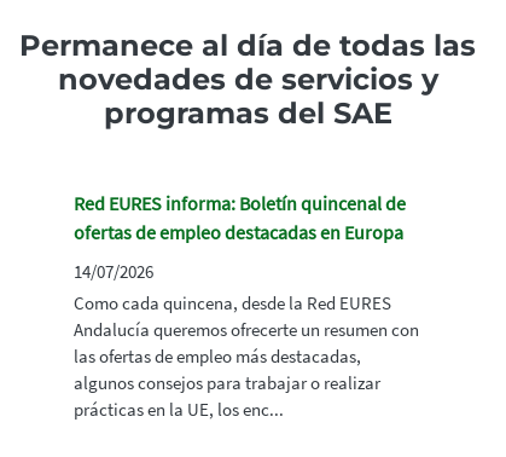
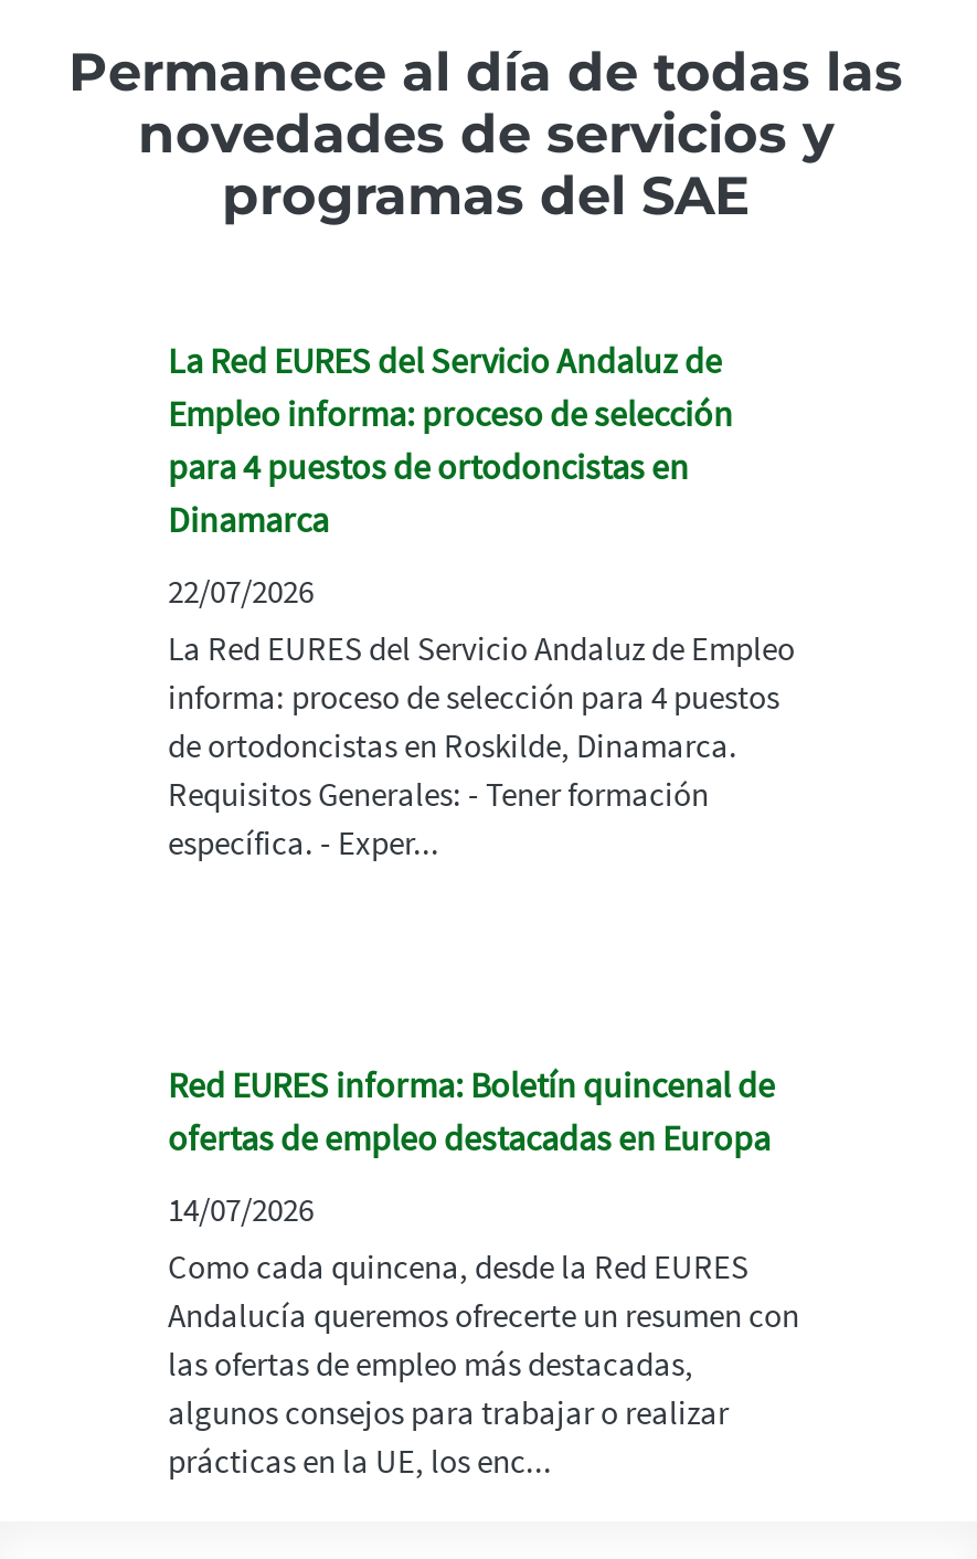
+ La Red EURES del Servicio Andaluz de
+ Empleo informa: proceso de selección
+ para 4 puestos de ortodoncistas en
+ Dinamarca
+ 22/07/2026
+ La Red EURES del Servicio Andaluz de Empleo
+ informa: proceso de selección para 4 puestos
+ de ortodoncistas en Roskilde, Dinamarca.
+ Requisitos Generales: - Tener formación
+ específica. - Exper...
